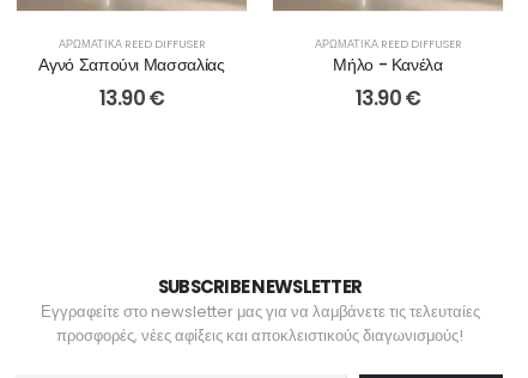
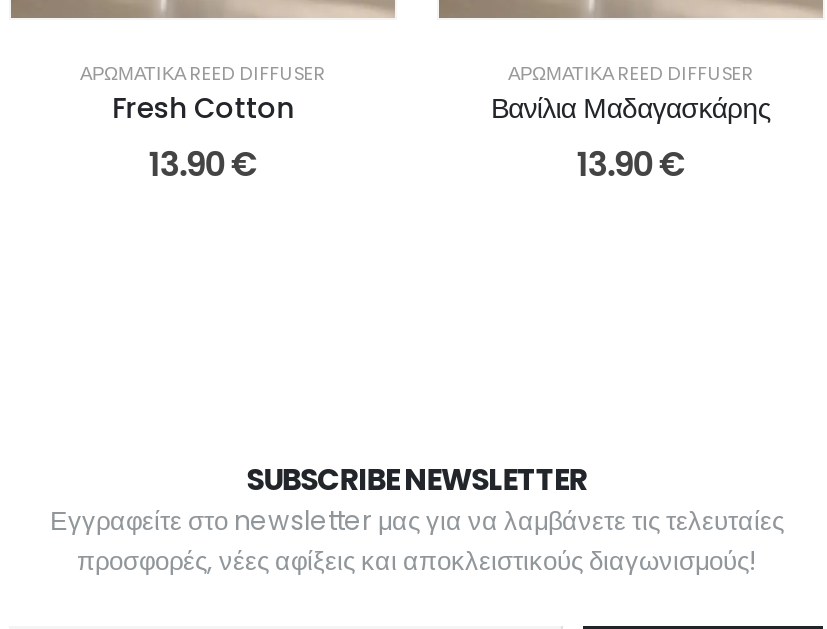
- Αγνό Σαπούνι Μασσαλίας
+ Fresh Cotton

- Μήλο - Κανέλα
+ Βανίλια Μαδαγασκάρης
